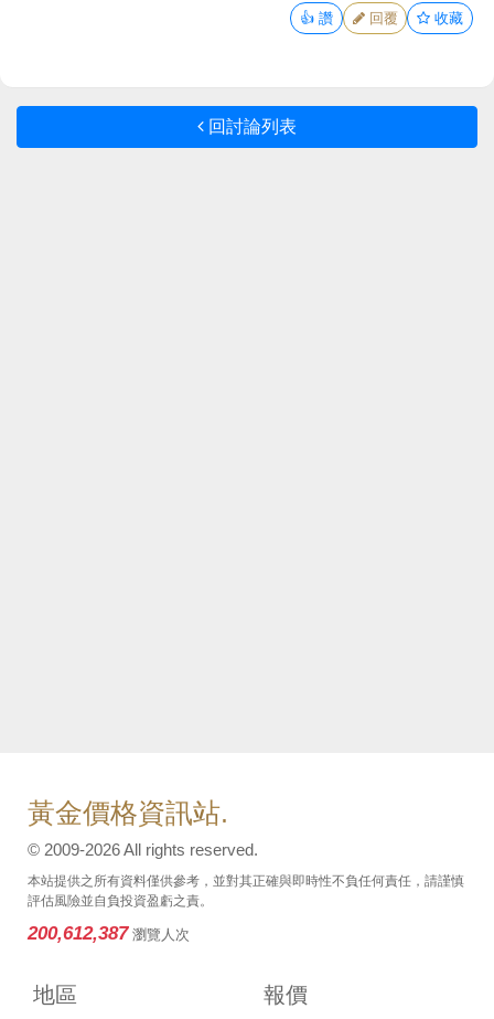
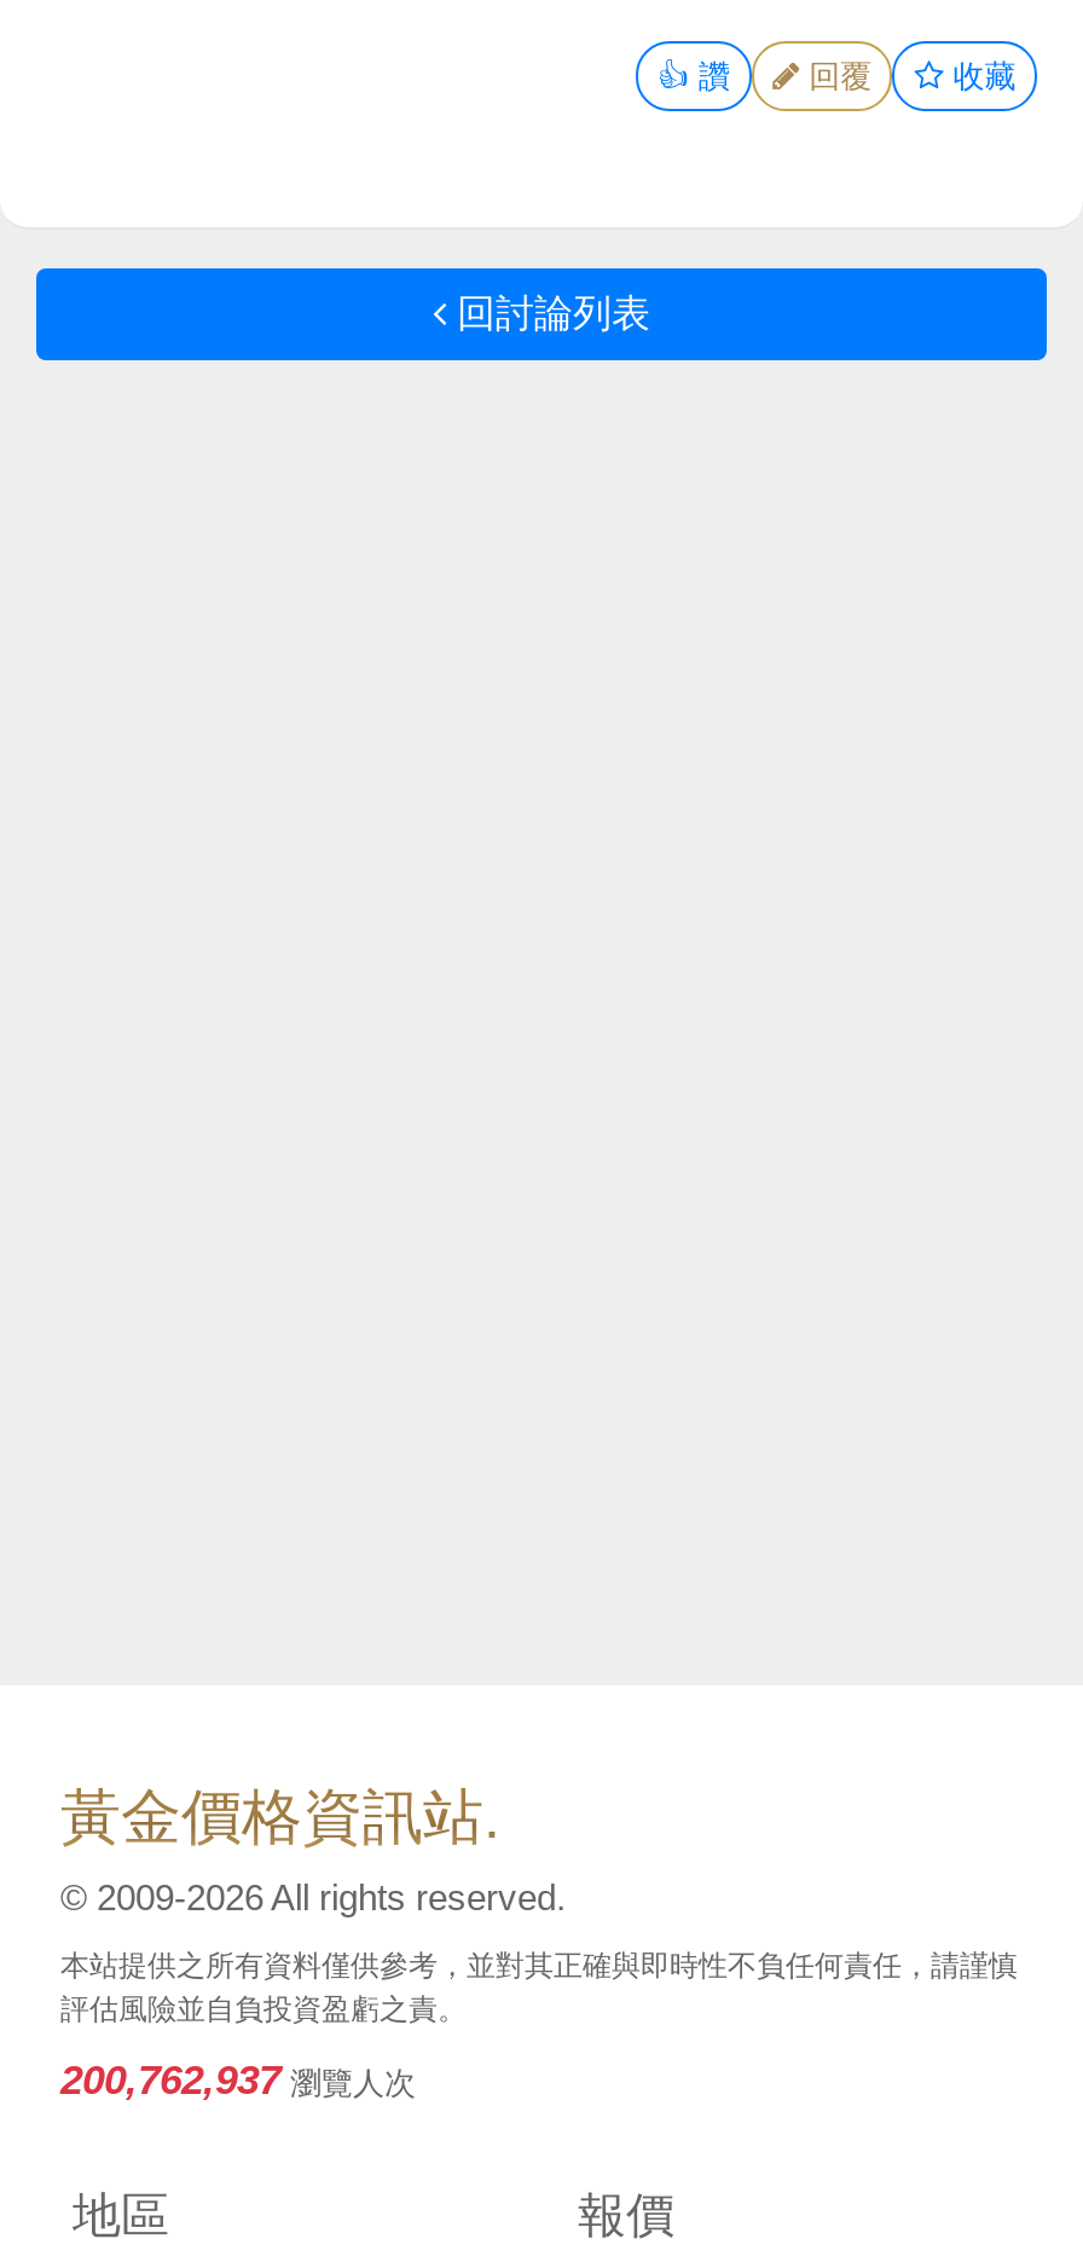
- 200,612,387 瀏覽人次
+ 200,762,937 瀏覽人次
